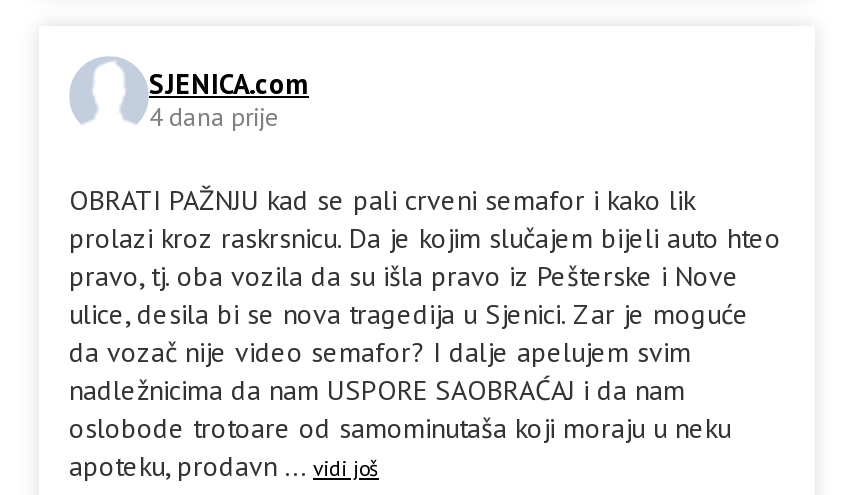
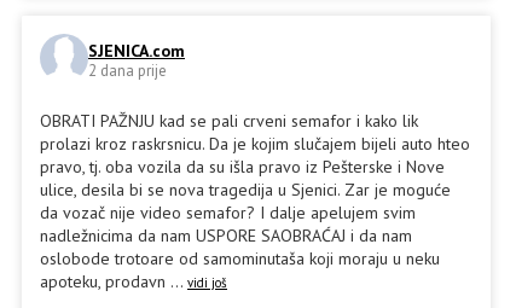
- 4 dana prije
+ 2 dana prije
